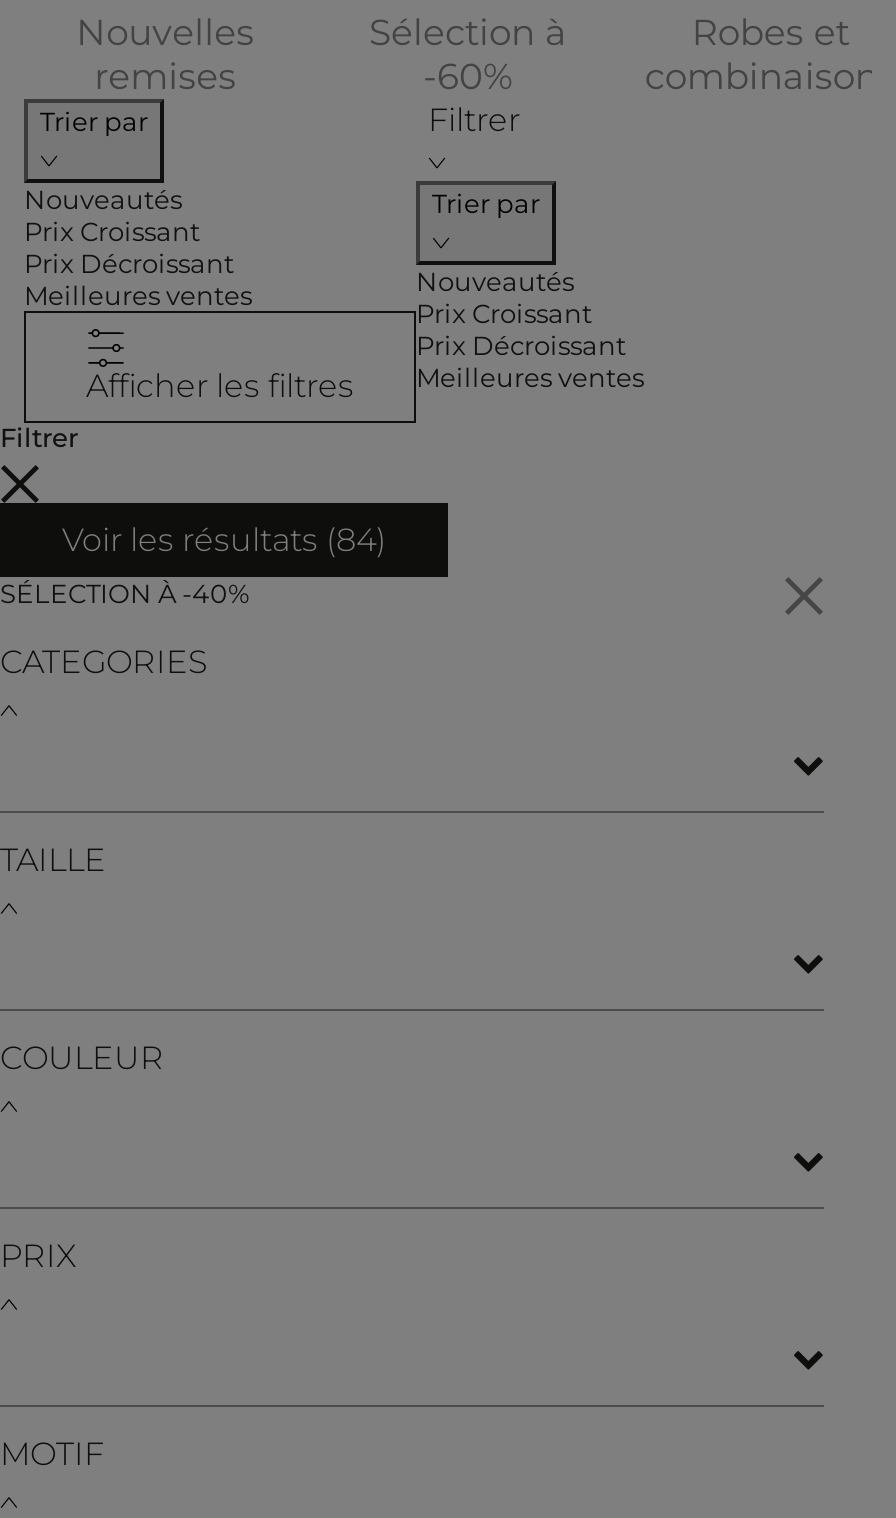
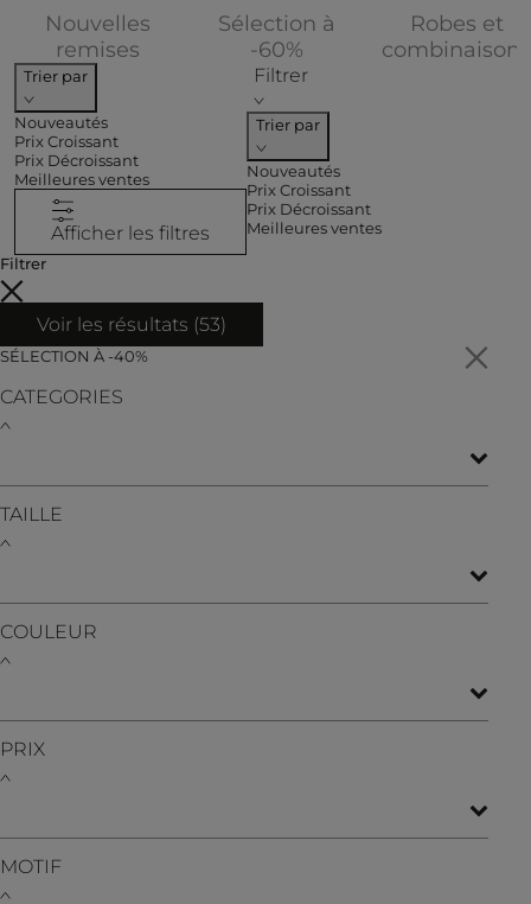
- Voir les résultats (84)
+ Voir les résultats (53)
